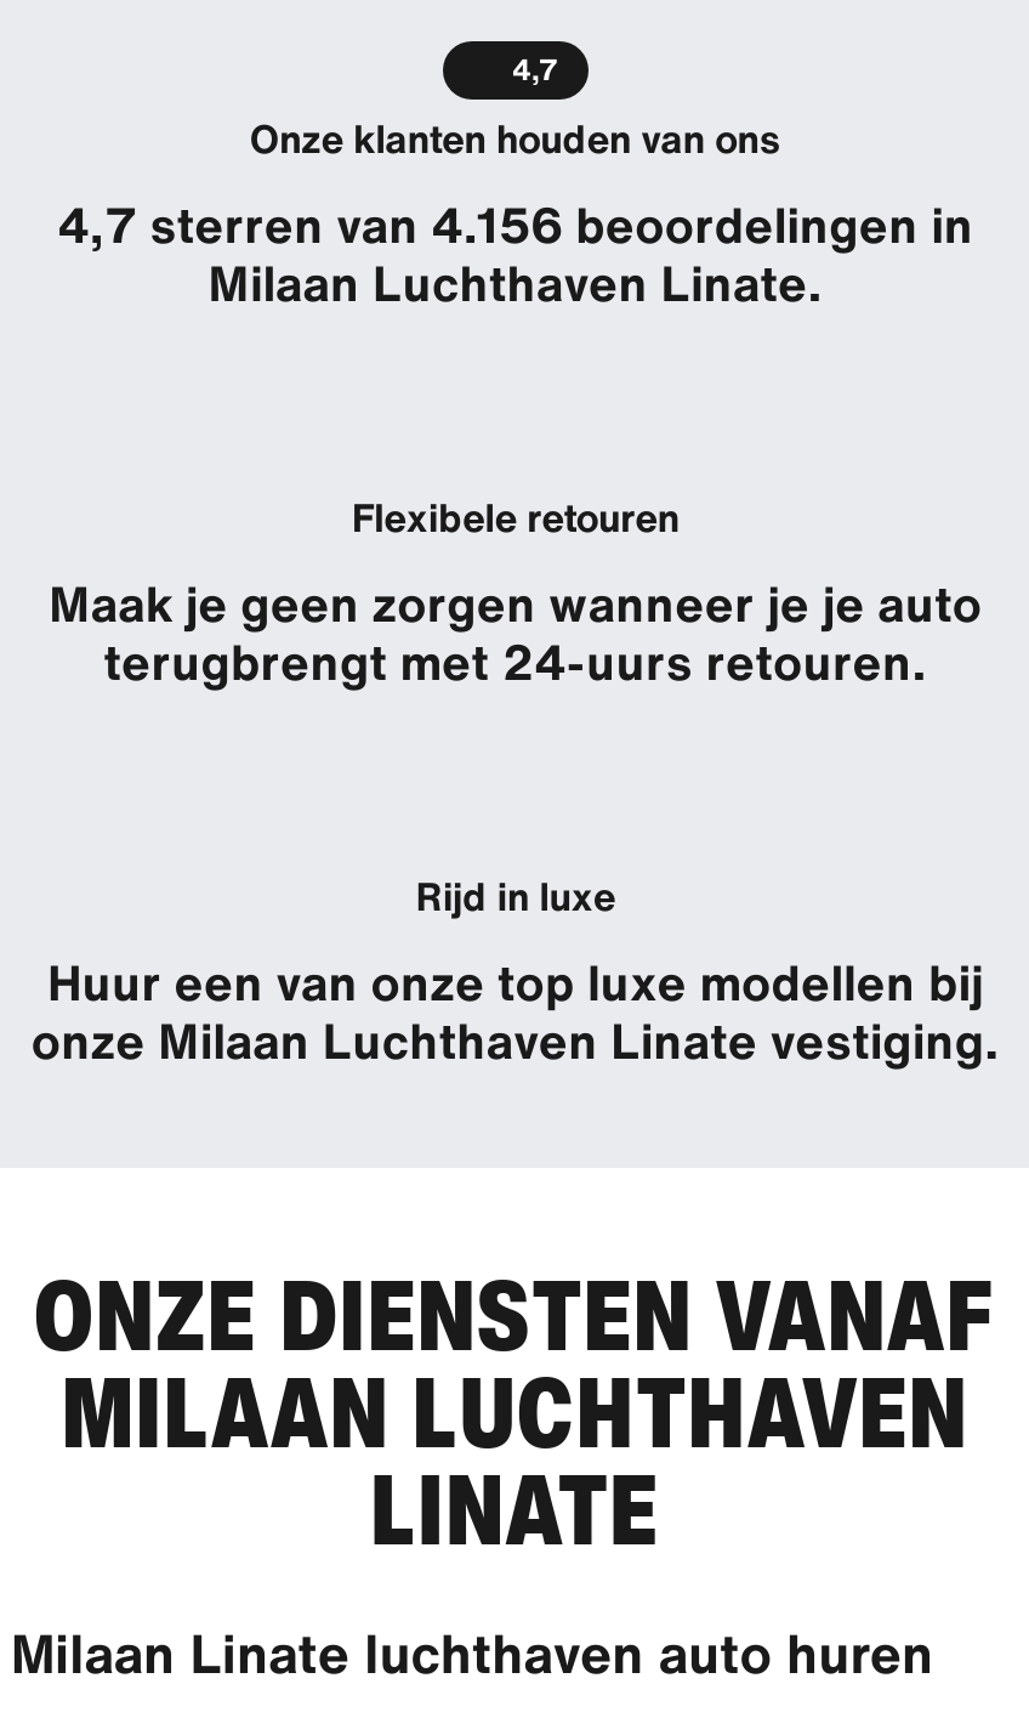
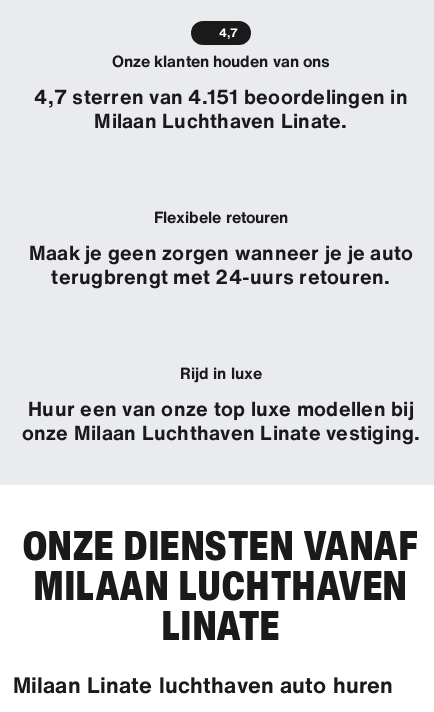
- 4,7 sterren van 4.156 beoordelingen in
+ 4,7 sterren van 4.151 beoordelingen in
